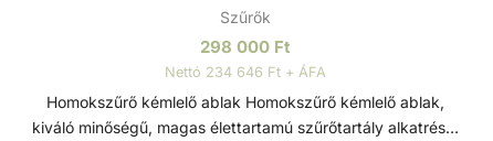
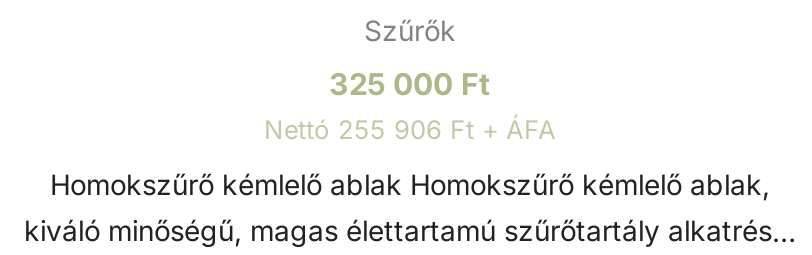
- 298 000 Ft
+ 325 000 Ft

- Nettó 234 646 Ft + ÁFA
+ Nettó 255 906 Ft + ÁFA
